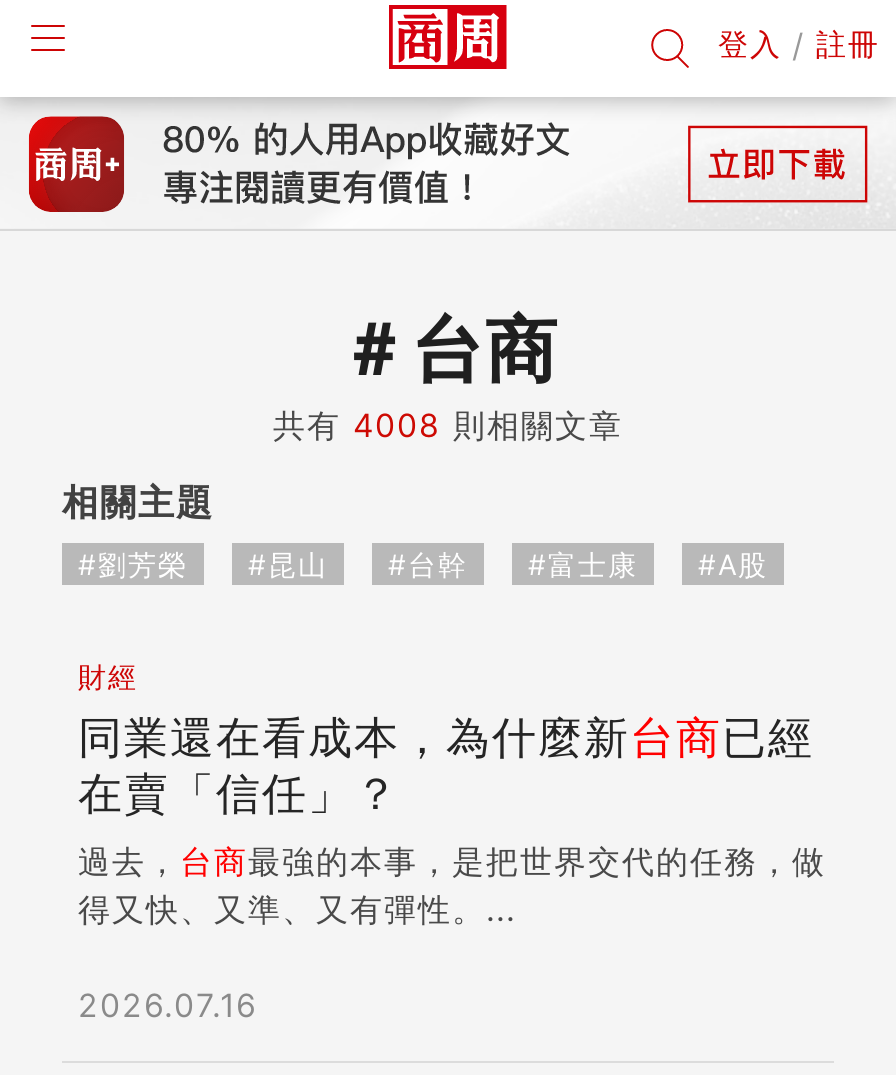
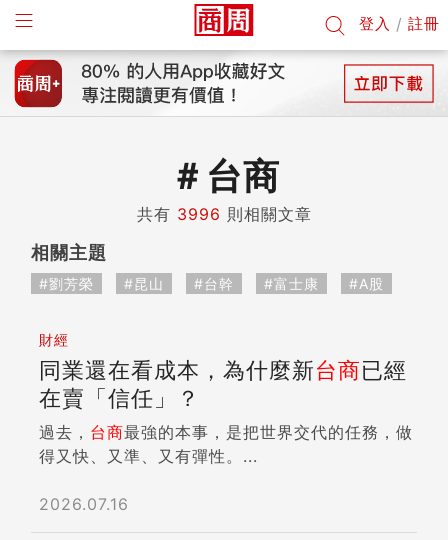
- 共有4008則相關文章
+ 共有3996則相關文章
